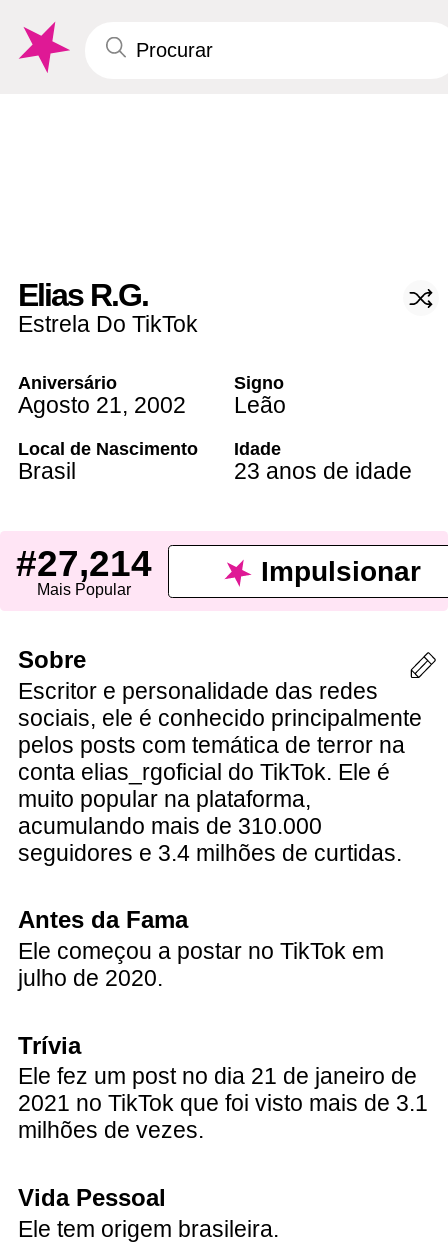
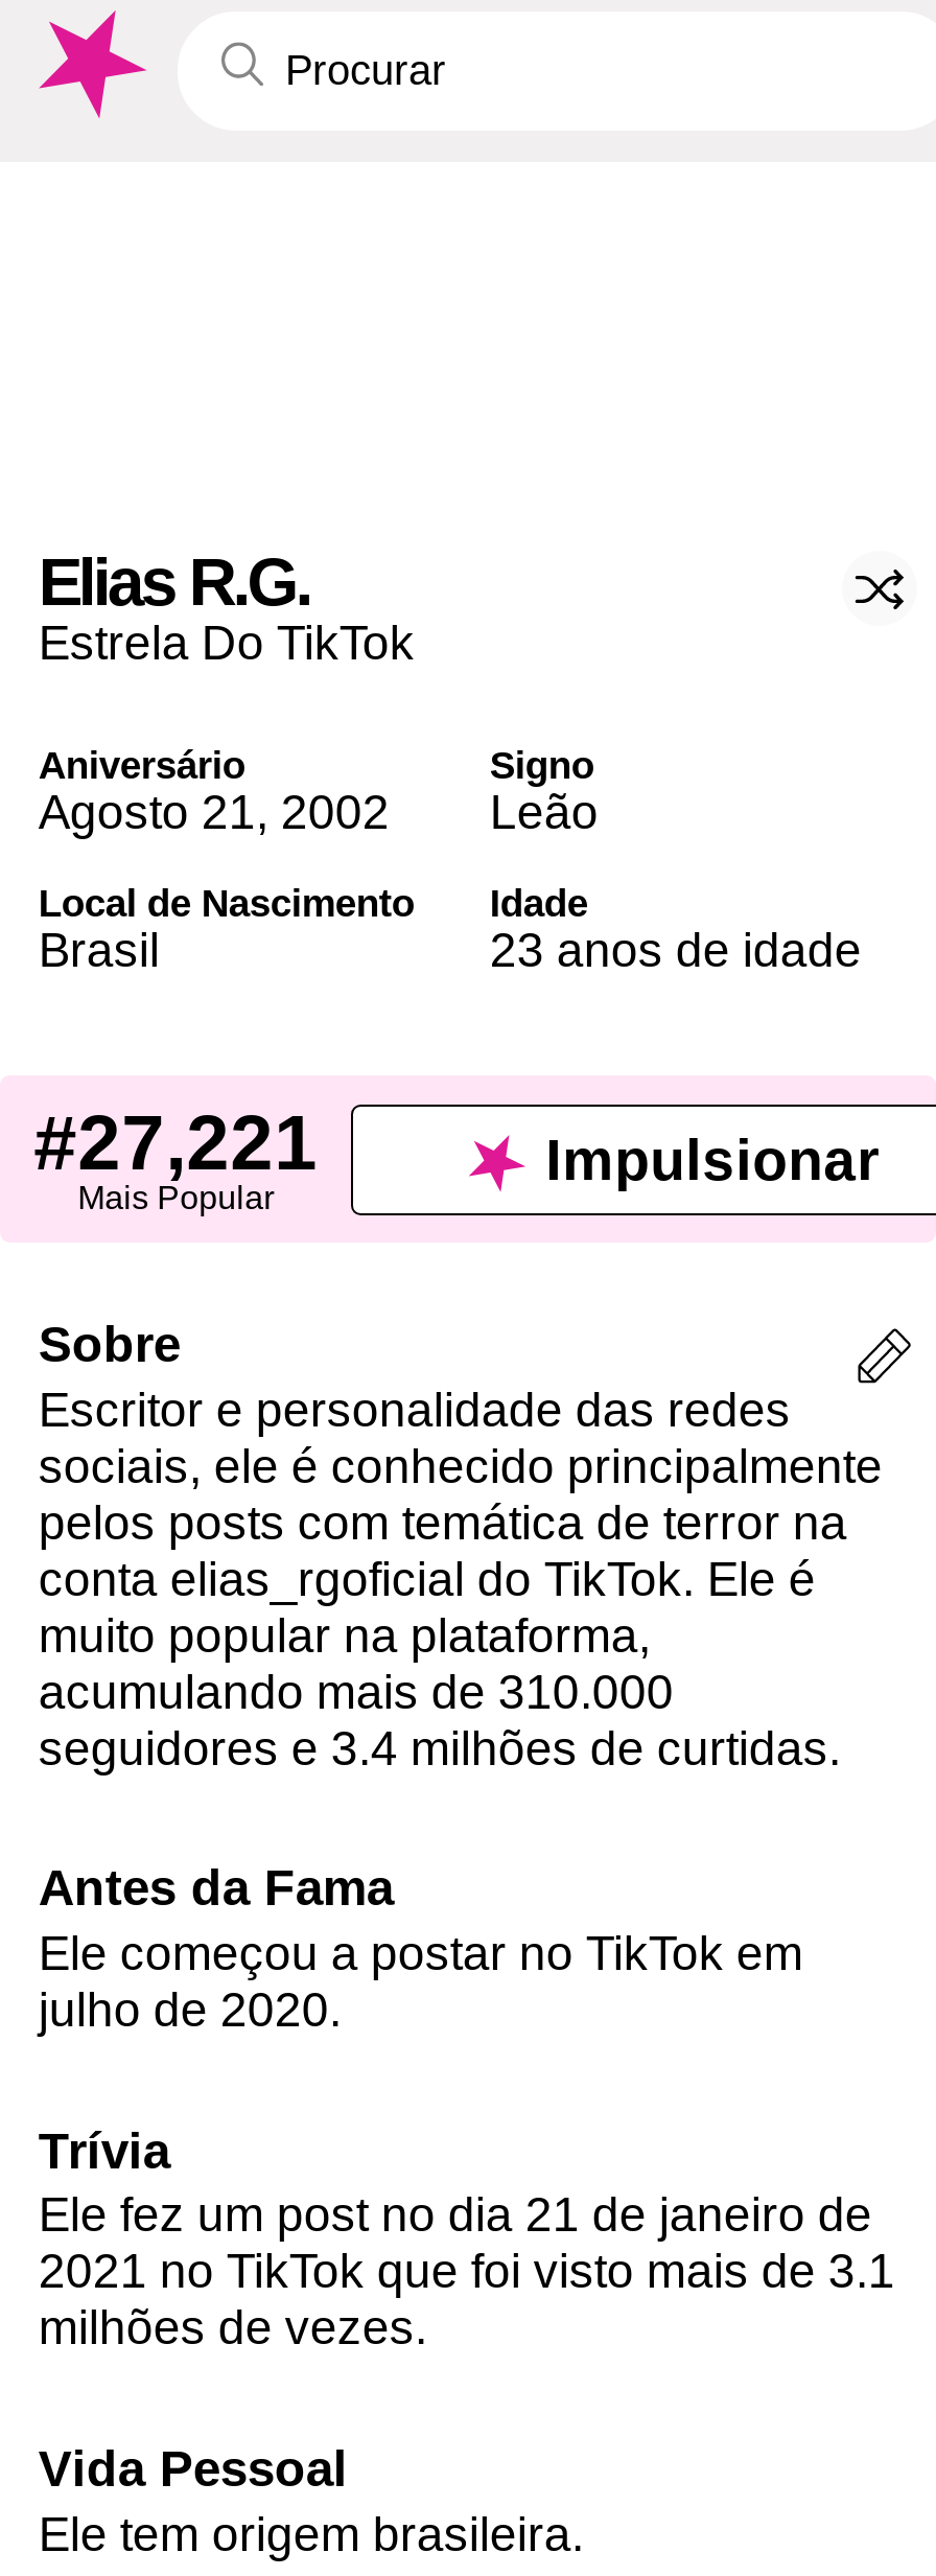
- #27,214
+ #27,221
